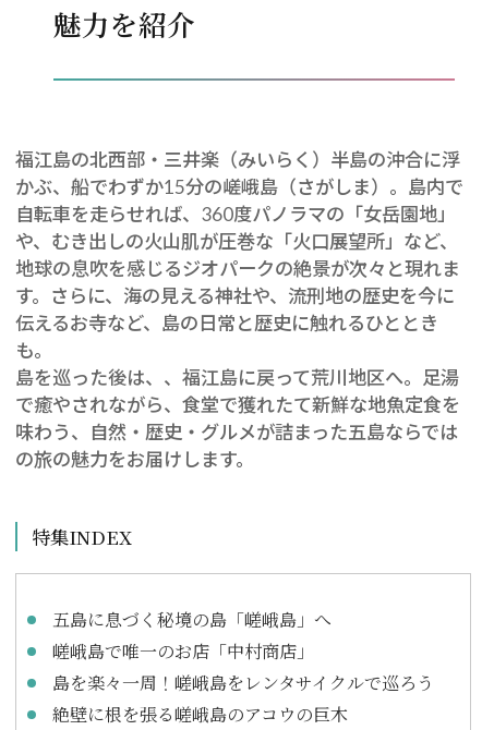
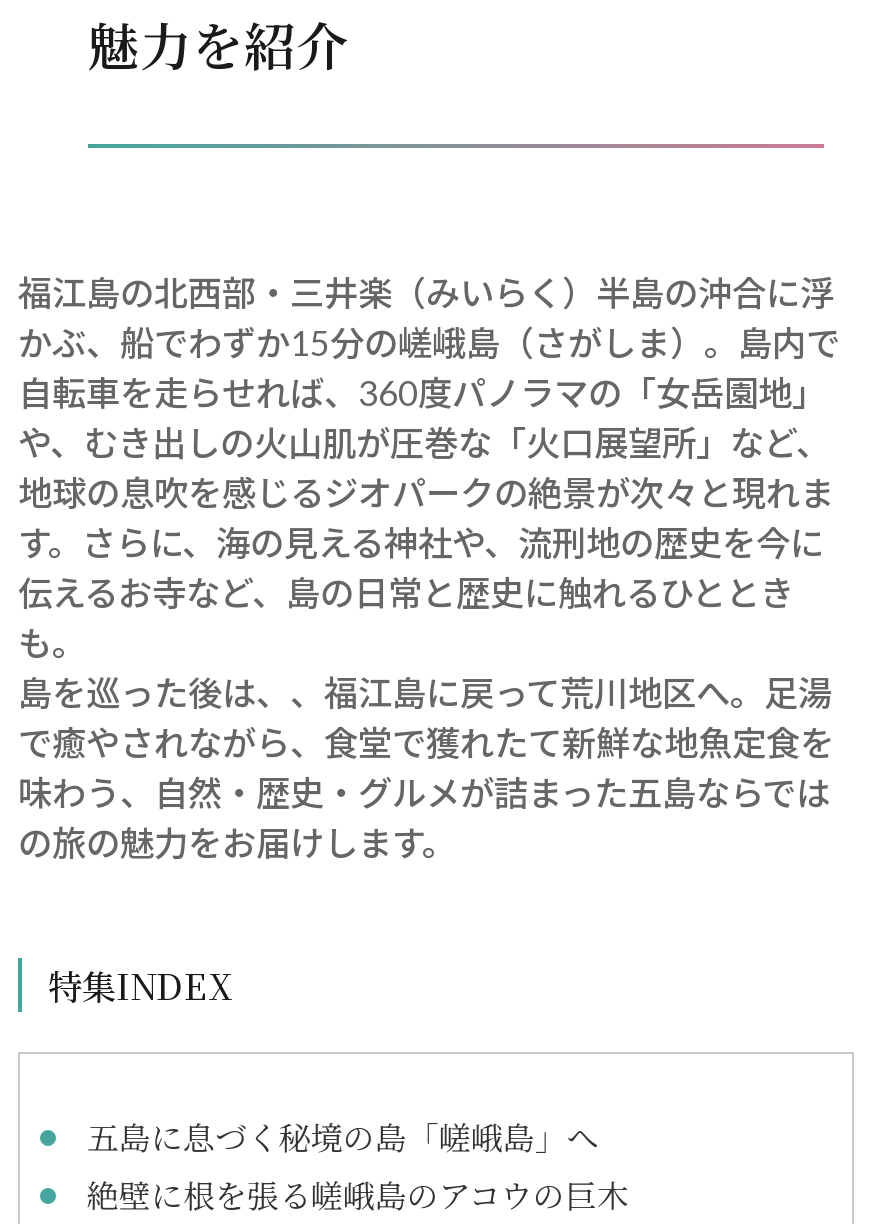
- 嵯峨島で唯一のお店「中村商店」
- 島を楽々一周！嵯峨島をレンタサイクルで巡ろう
